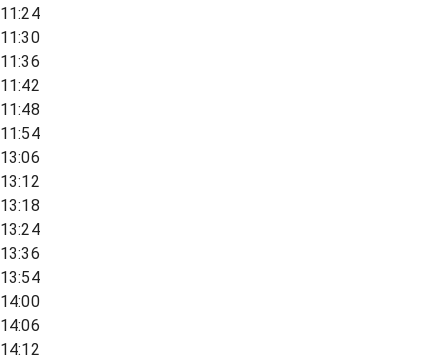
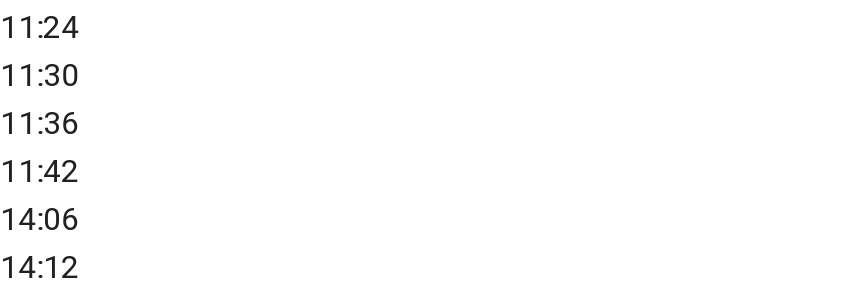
- 11:48
- 11:54
- 13:06
- 13:12
- 13:18
- 13:24
- 13:36
- 13:54
- 14:00
